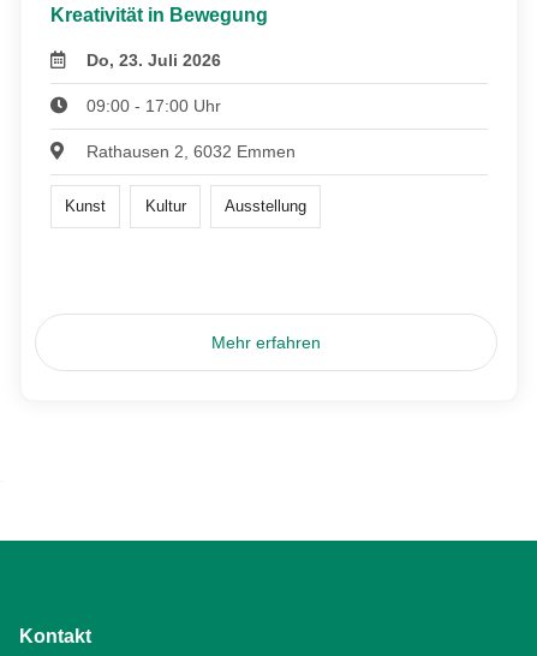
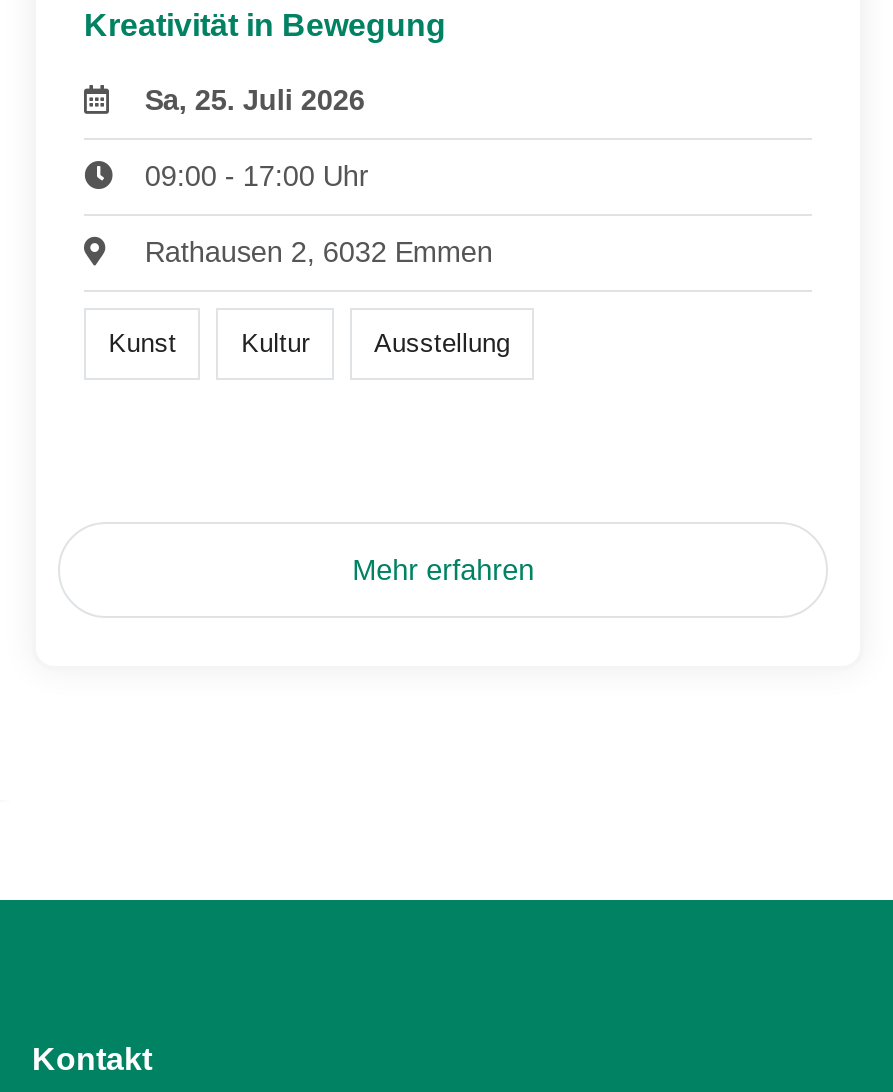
- Do, 23. Juli 2026
+ Sa, 25. Juli 2026
